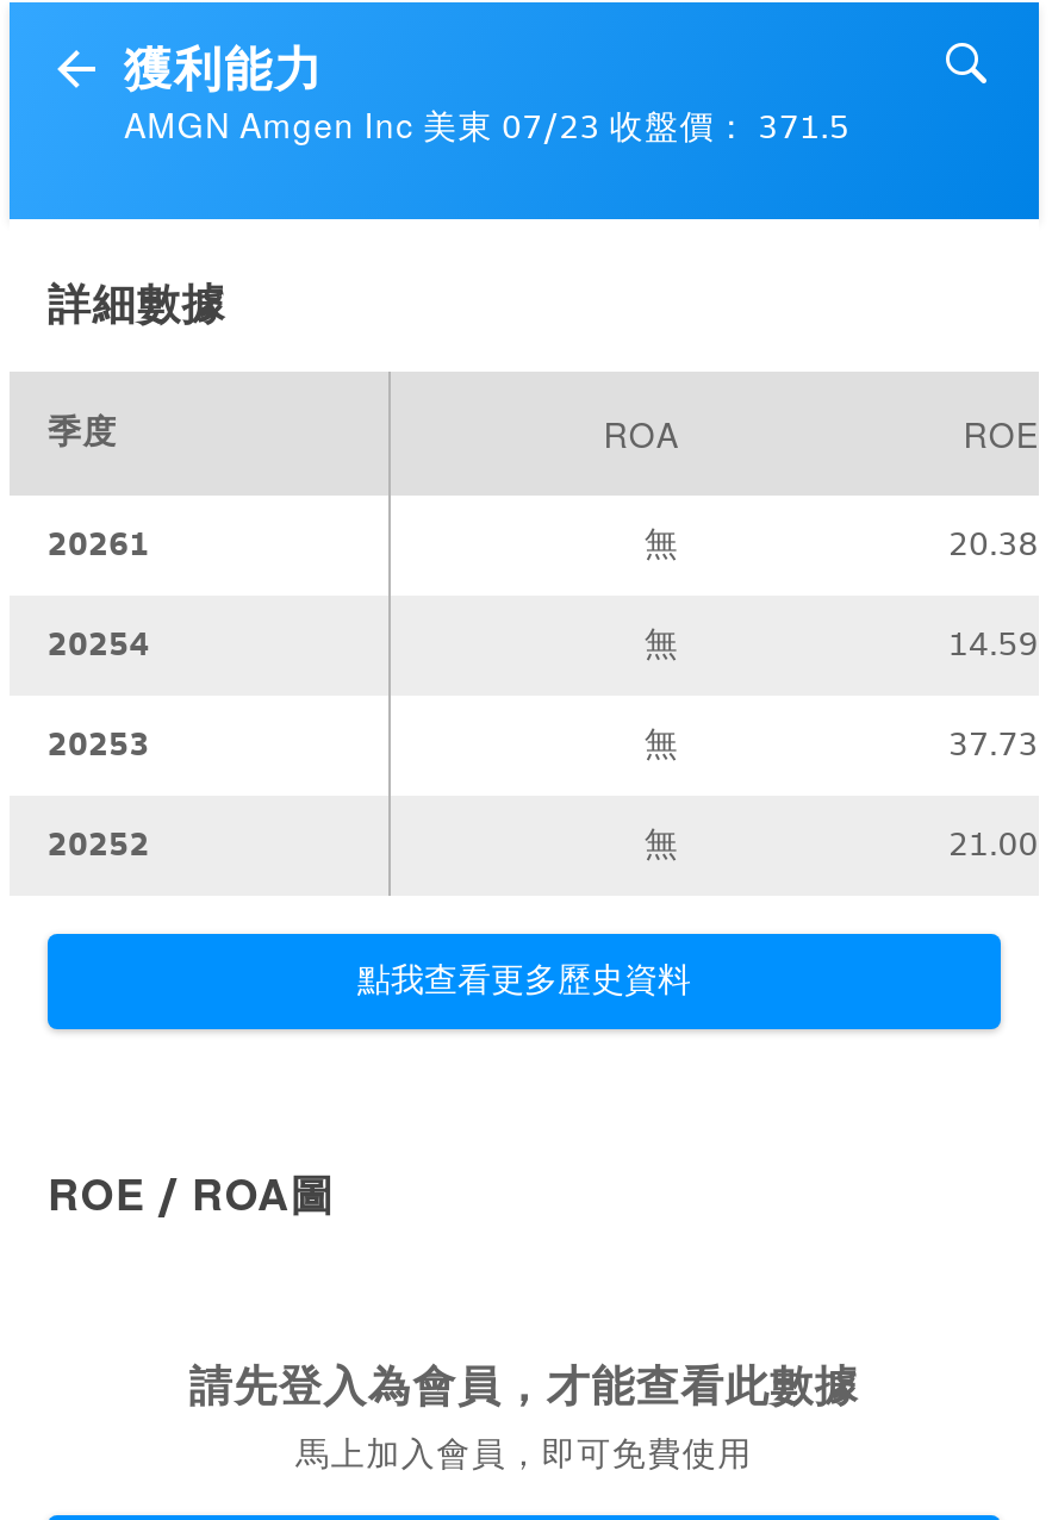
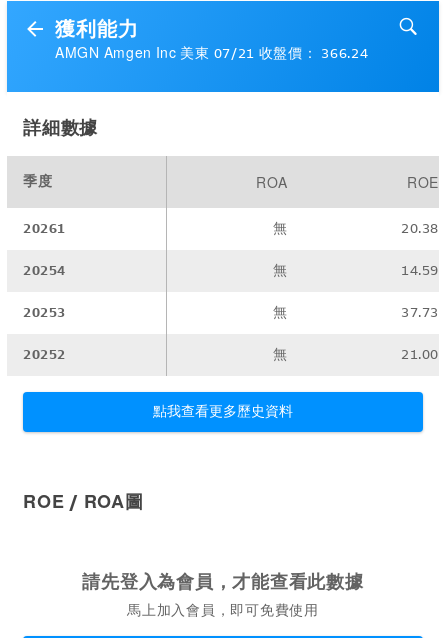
- AMGN Amgen Inc 美東 07/23 收盤價： 371.5
+ AMGN Amgen Inc 美東 07/21 收盤價： 366.24
